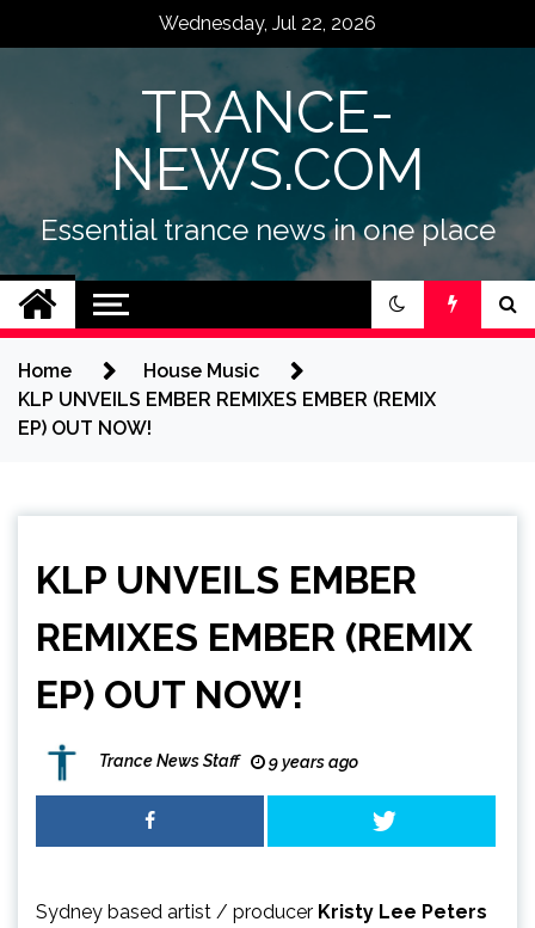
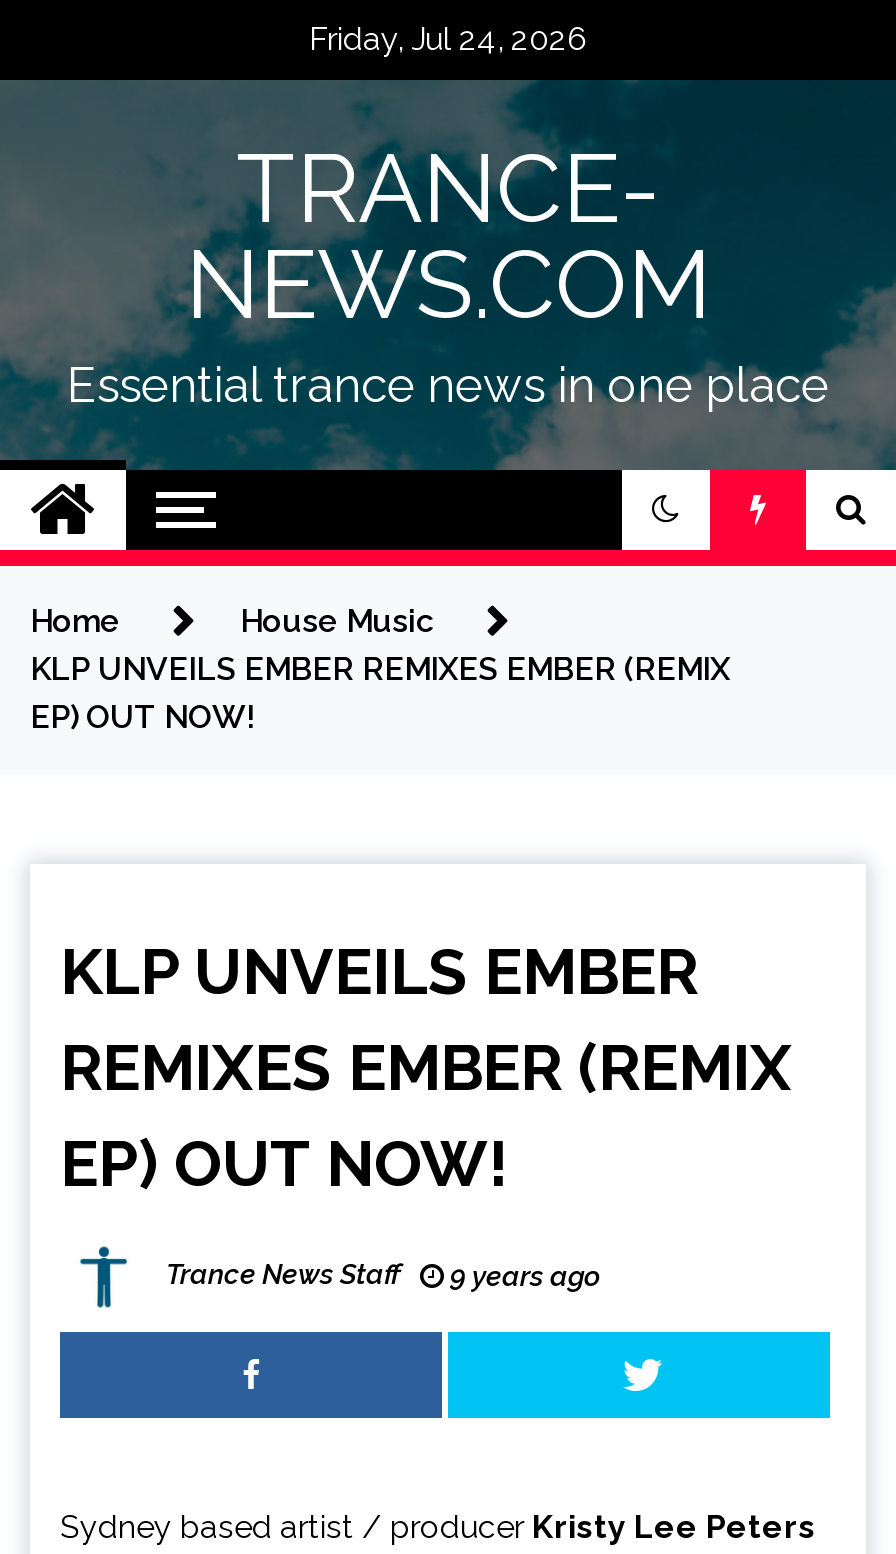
- Wednesday, Jul 22, 2026
+ Friday, Jul 24, 2026
